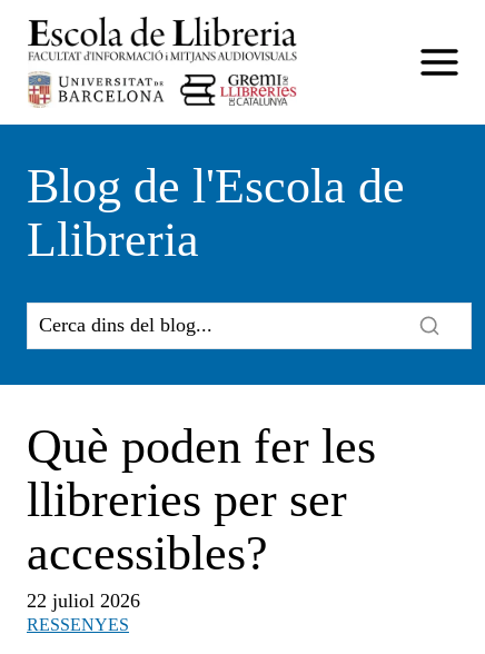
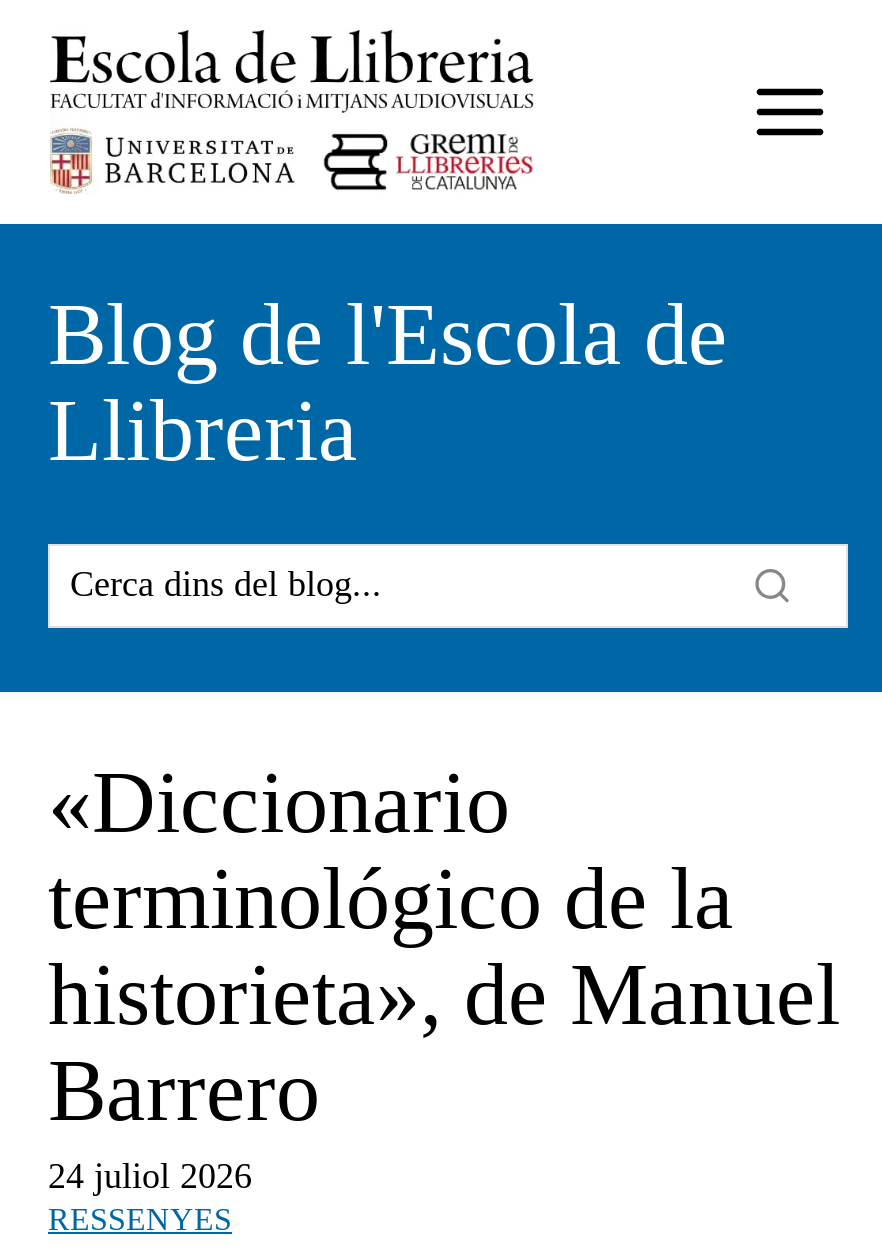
- Què poden fer les
- llibreries per ser
- accessibles?
- 22 juliol 2026
+ «Diccionario
+ terminológico de la
+ historieta», de Manuel
+ Barrero
+ 24 juliol 2026
